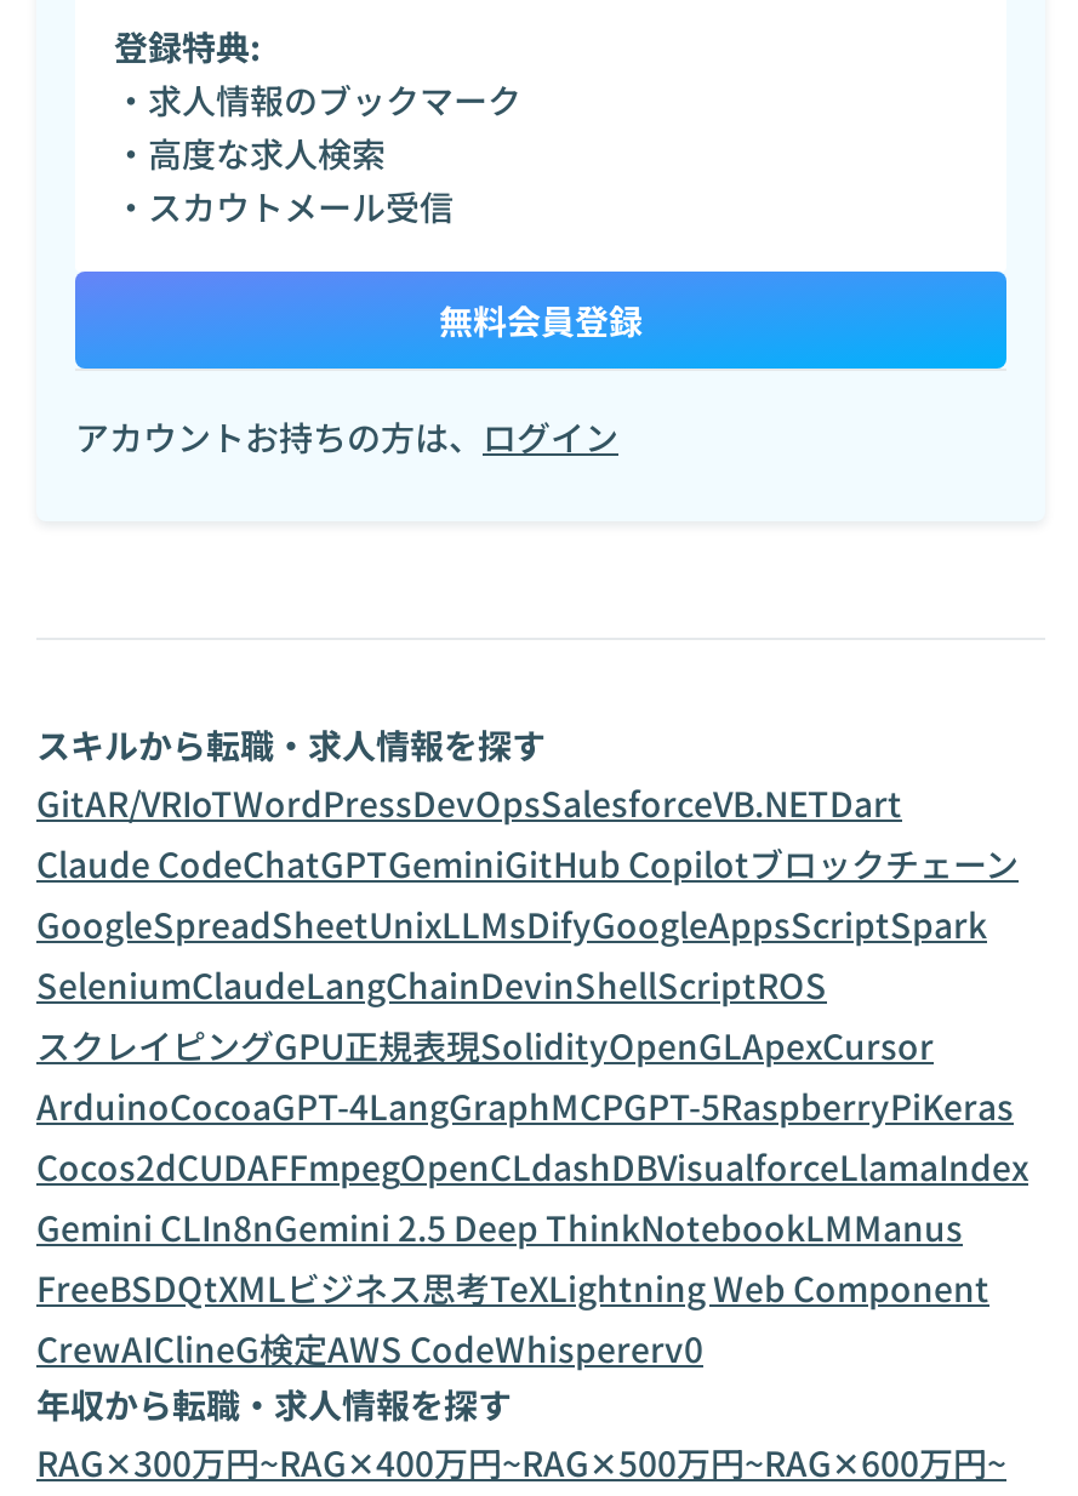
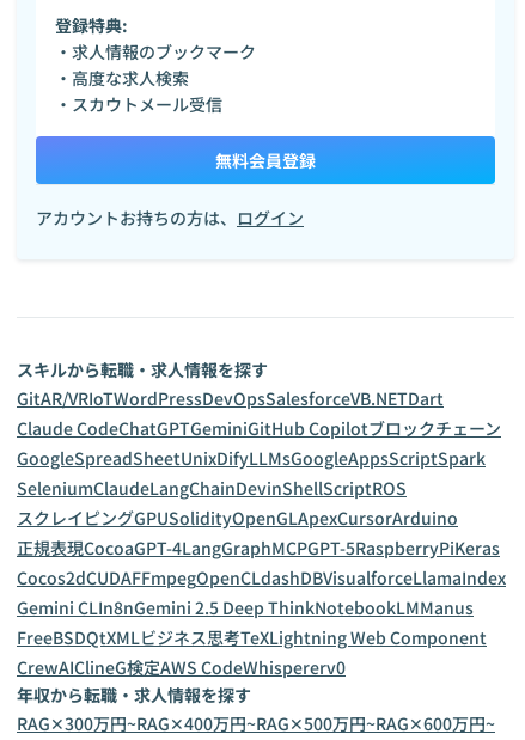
- GoogleSpreadSheetUnixLLMsDifyGoogleAppsScriptSpark
+ GoogleSpreadSheetUnixDifyLLMsGoogleAppsScriptSpark

- スクレイピングGPU正規表現SolidityOpenGLApexCursor
- ArduinoCocoaGPT-4LangGraphMCPGPT-5RaspberryPiKeras
+ スクレイピングGPUSolidityOpenGLApexCursorArduino
+ 正規表現CocoaGPT-4LangGraphMCPGPT-5RaspberryPiKeras
